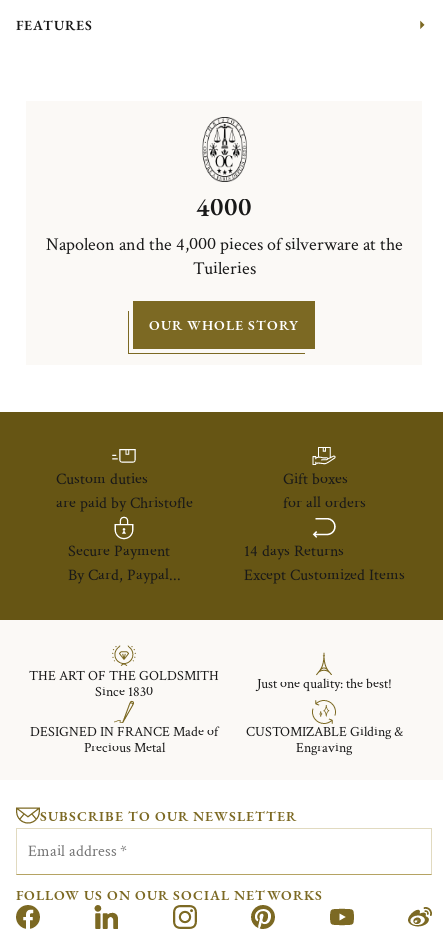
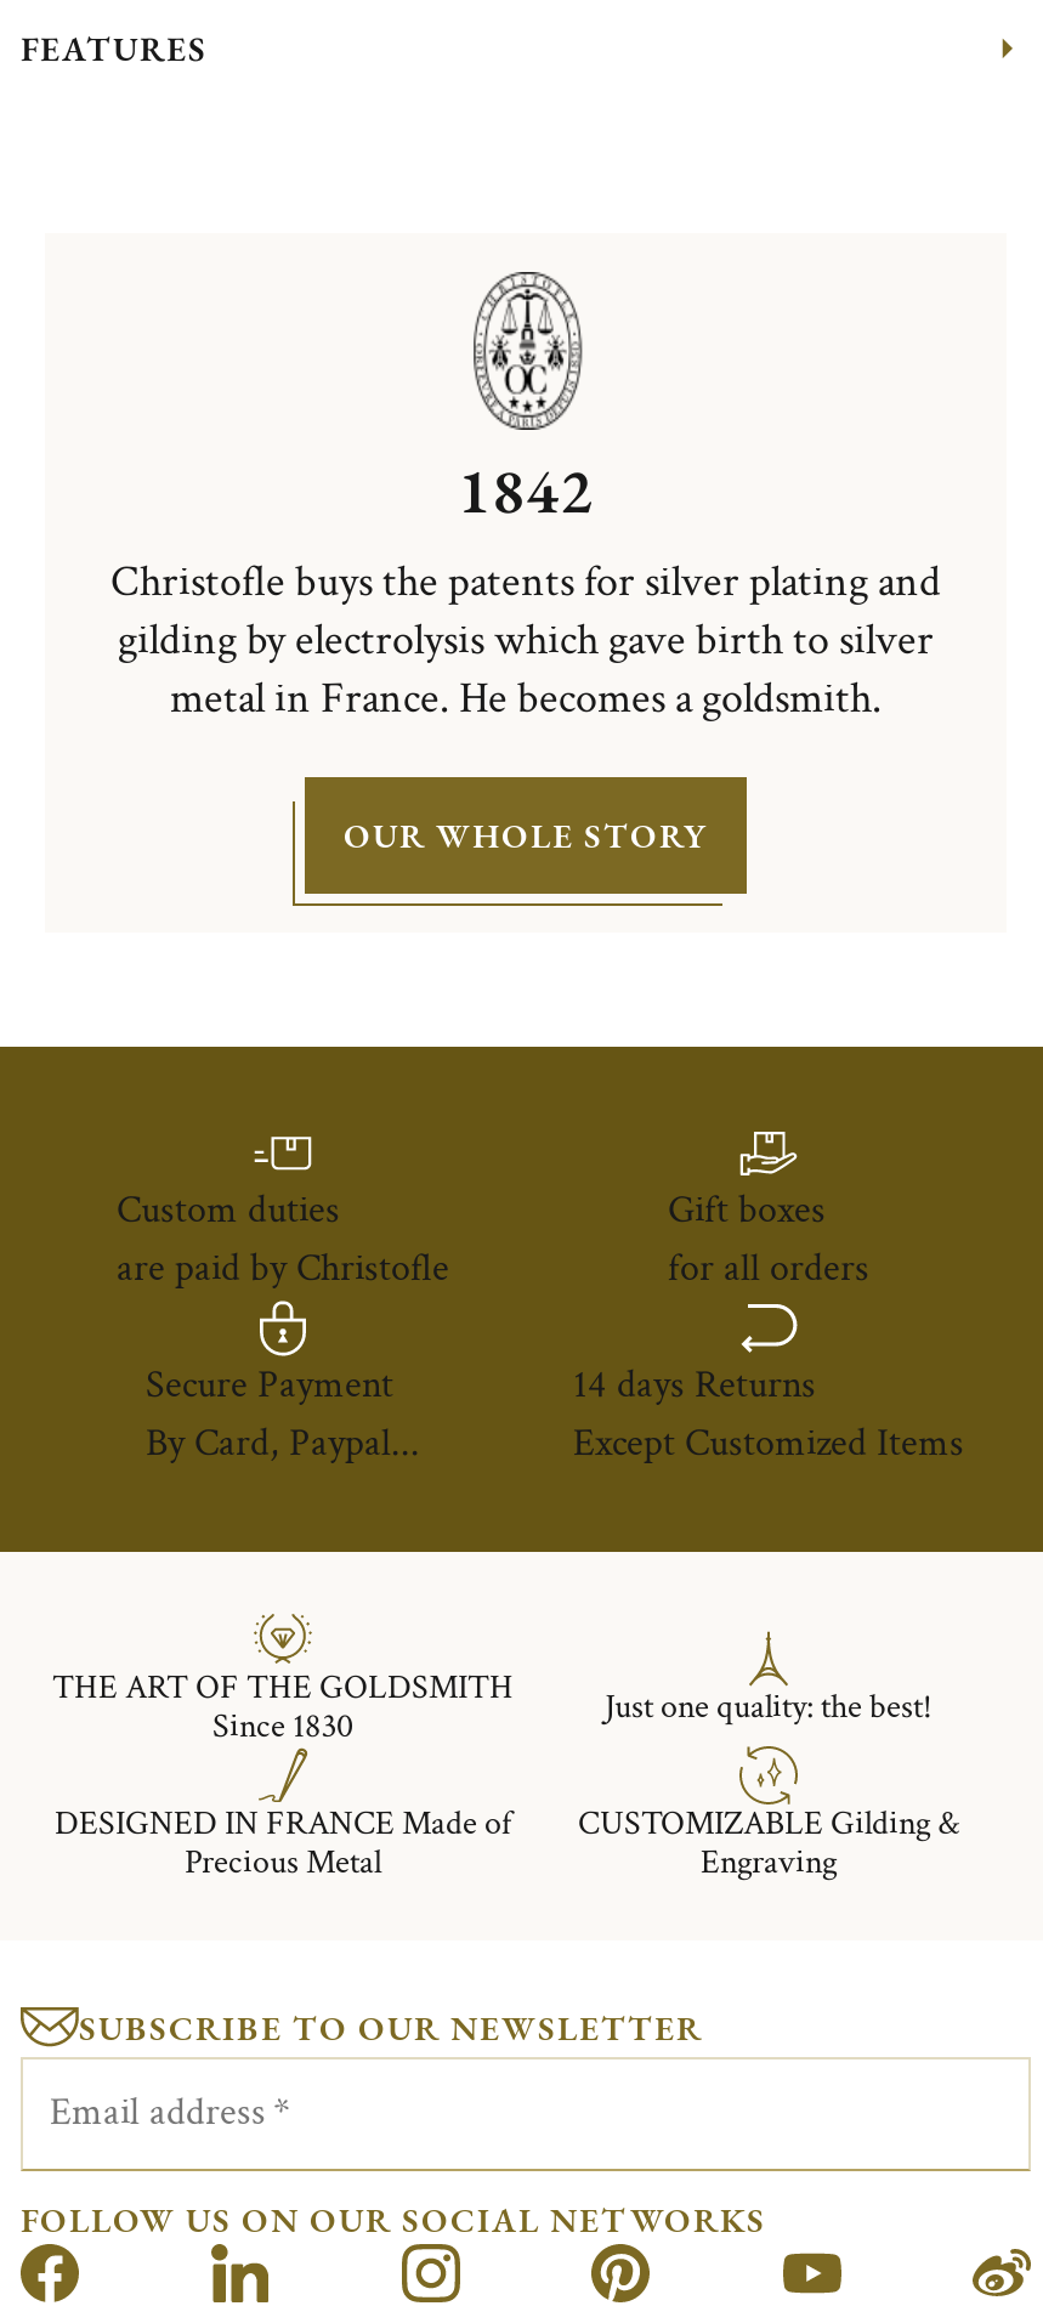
- 4000
- Napoleon and the 4,000 pieces of silverware at the
- Tuileries
+ 1842
+ Christofle buys the patents for silver plating and
+ gilding by electrolysis which gave birth to silver
+ metal in France. He becomes a goldsmith.
